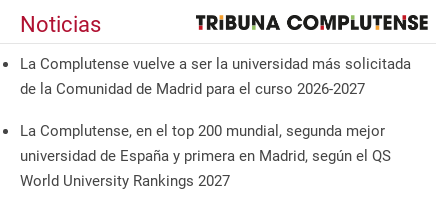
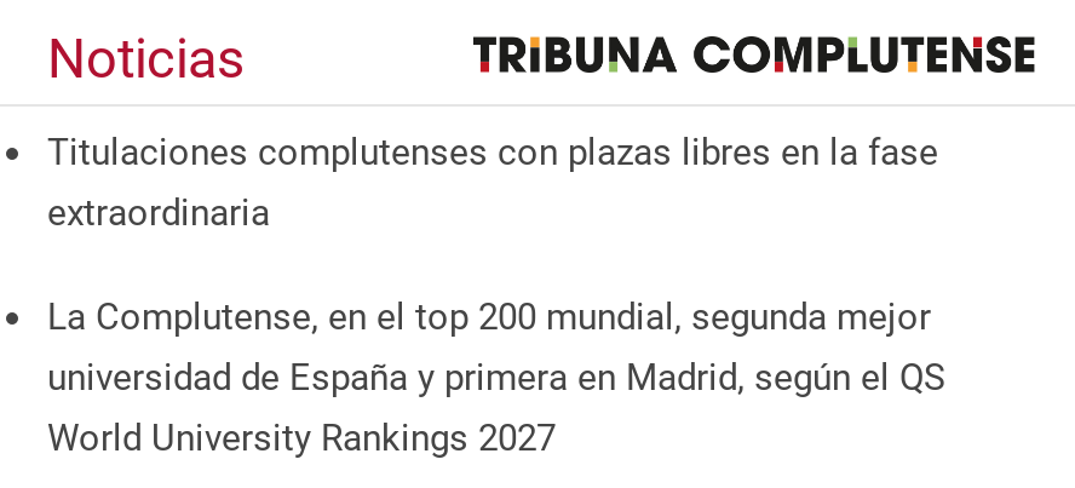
- La Complutense vuelve a ser la universidad más solicitada
- de la Comunidad de Madrid para el curso 2026-2027
+ Titulaciones complutenses con plazas libres en la fase
+ extraordinaria
